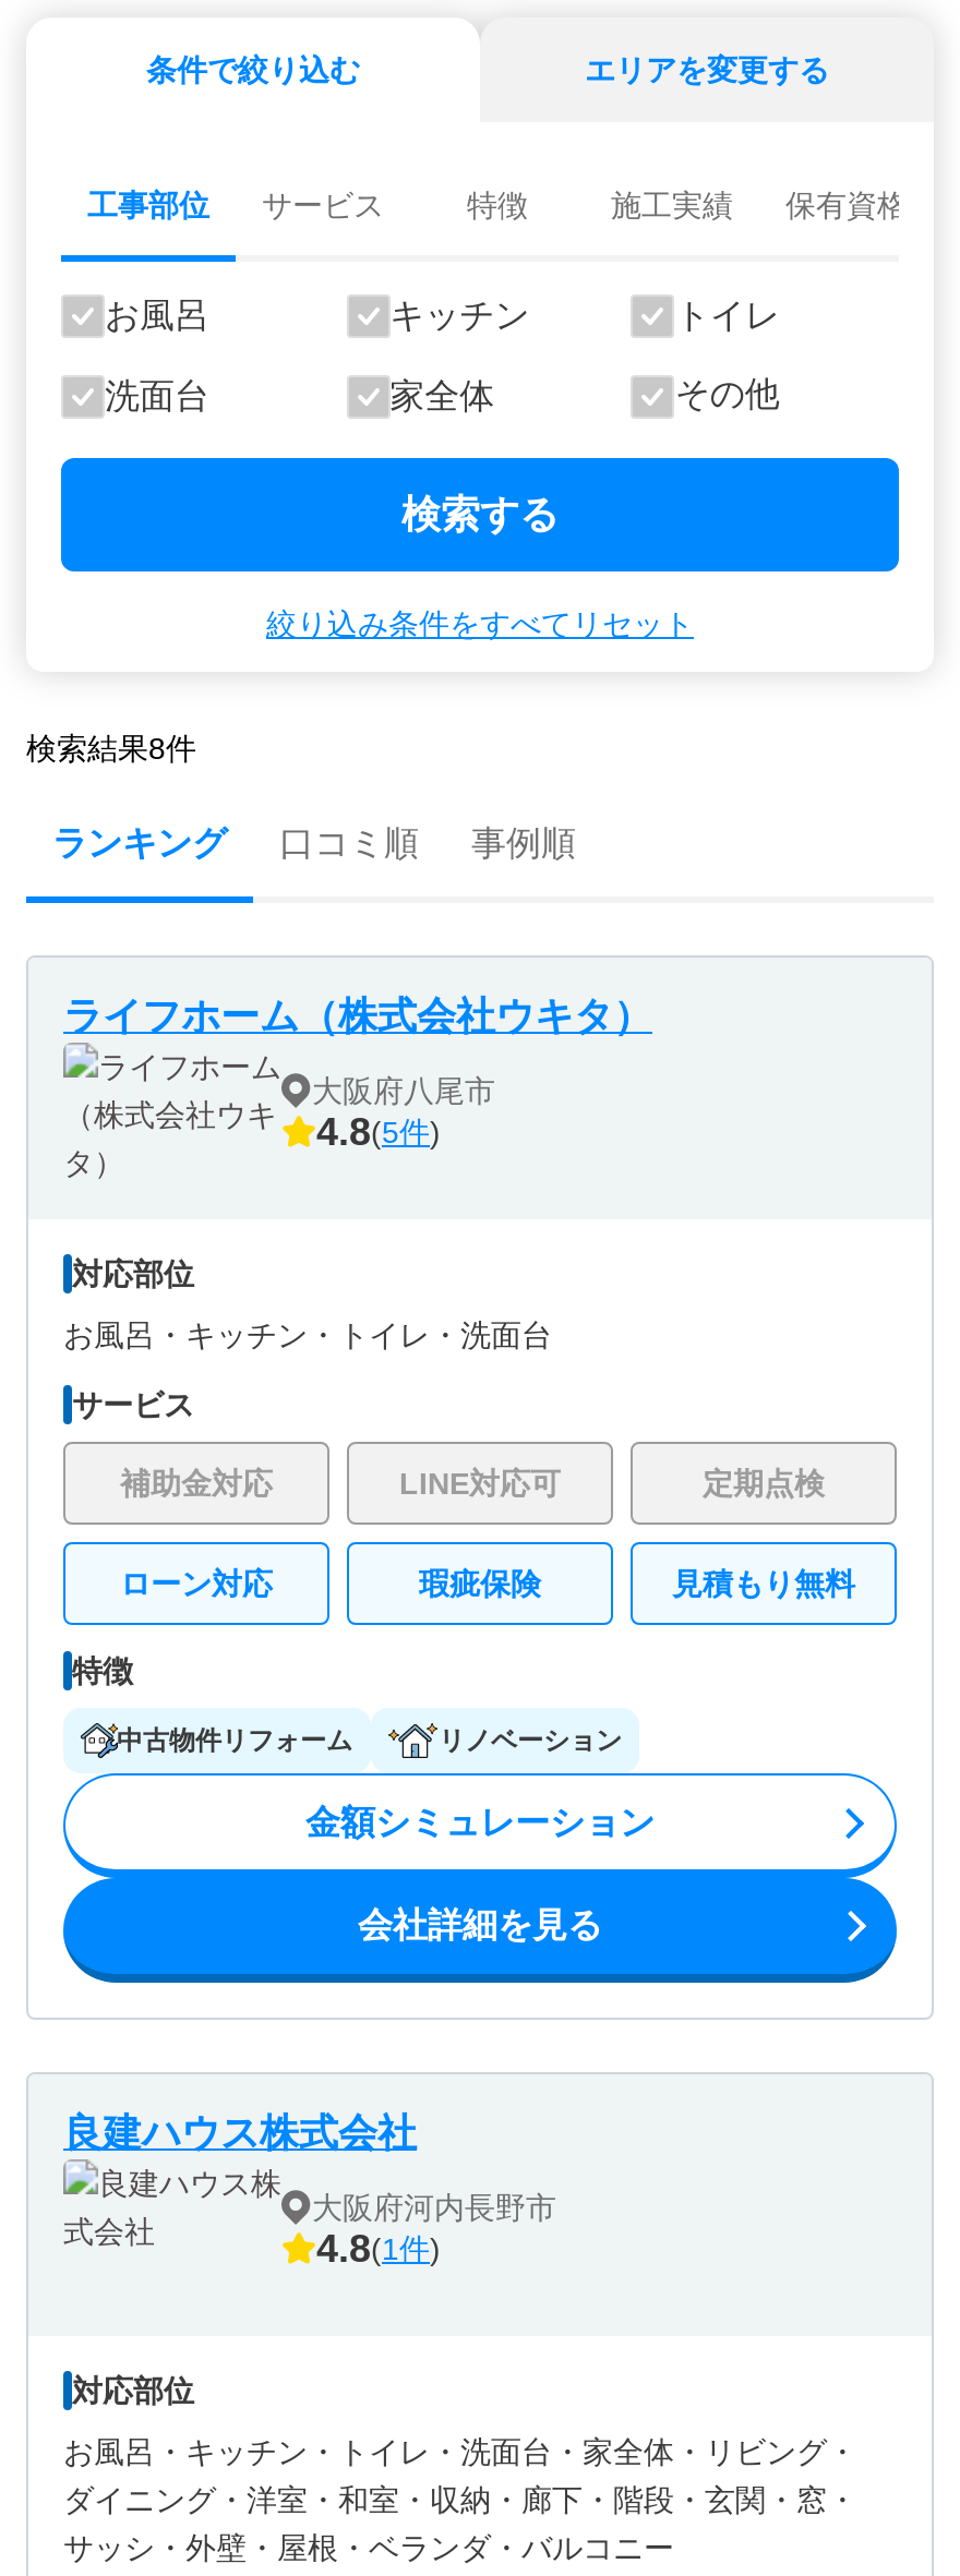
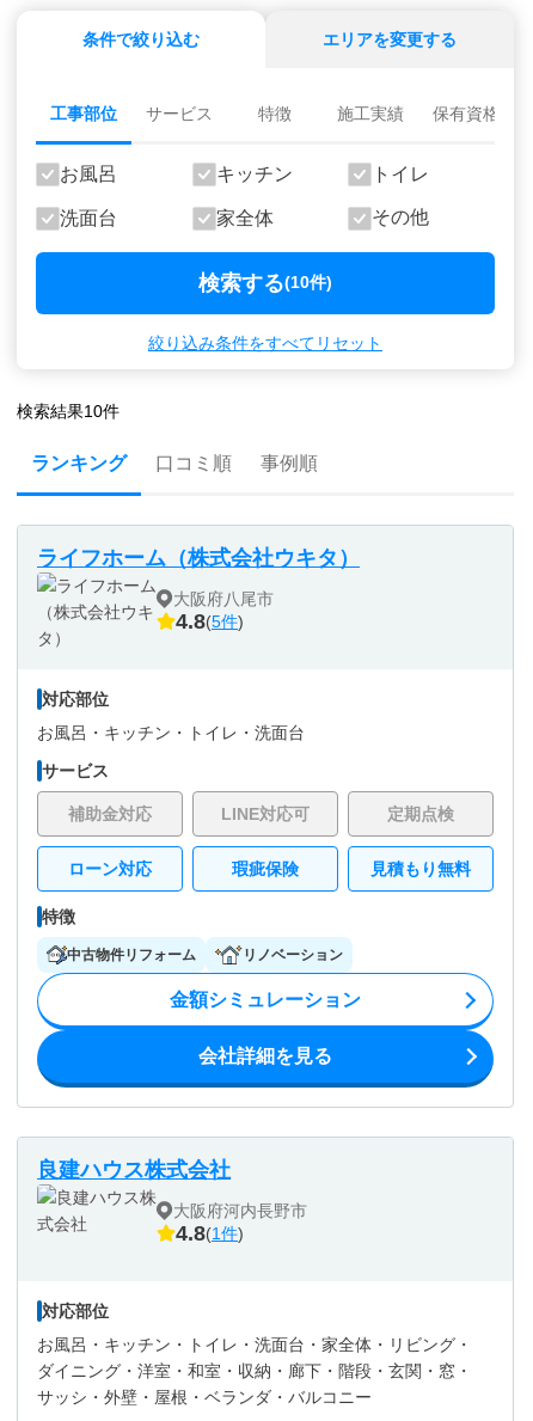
- 検索する
+ 検索する(10件)

- 検索結果8件
+ 検索結果10件
